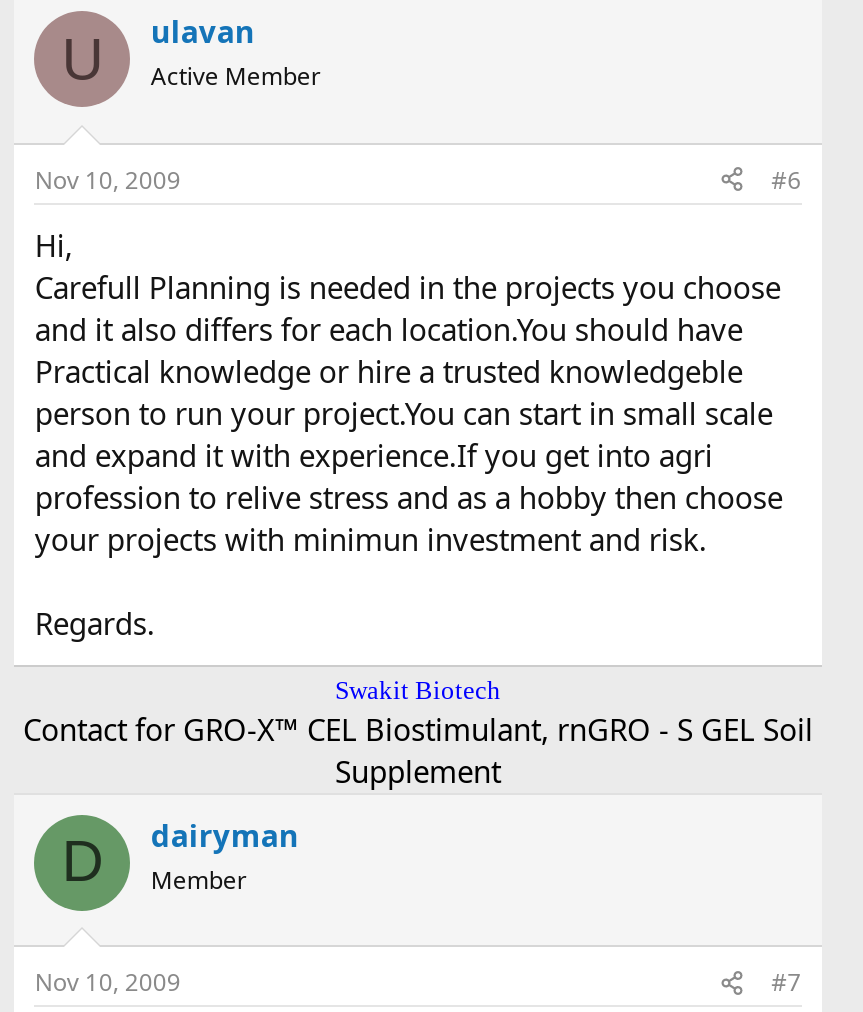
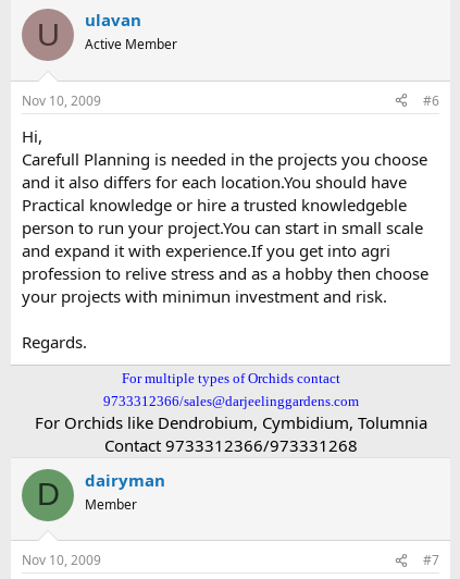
- Swakit Biotech
- Contact for GRO-X™ CEL Biostimulant, rnGRO - S GEL Soil
- Supplement
+ For multiple types of Orchids contact
+ 9733312366/sales@darjeelinggardens.com
+ For Orchids like Dendrobium, Cymbidium, Tolumnia
+ Contact 9733312366/973331268
